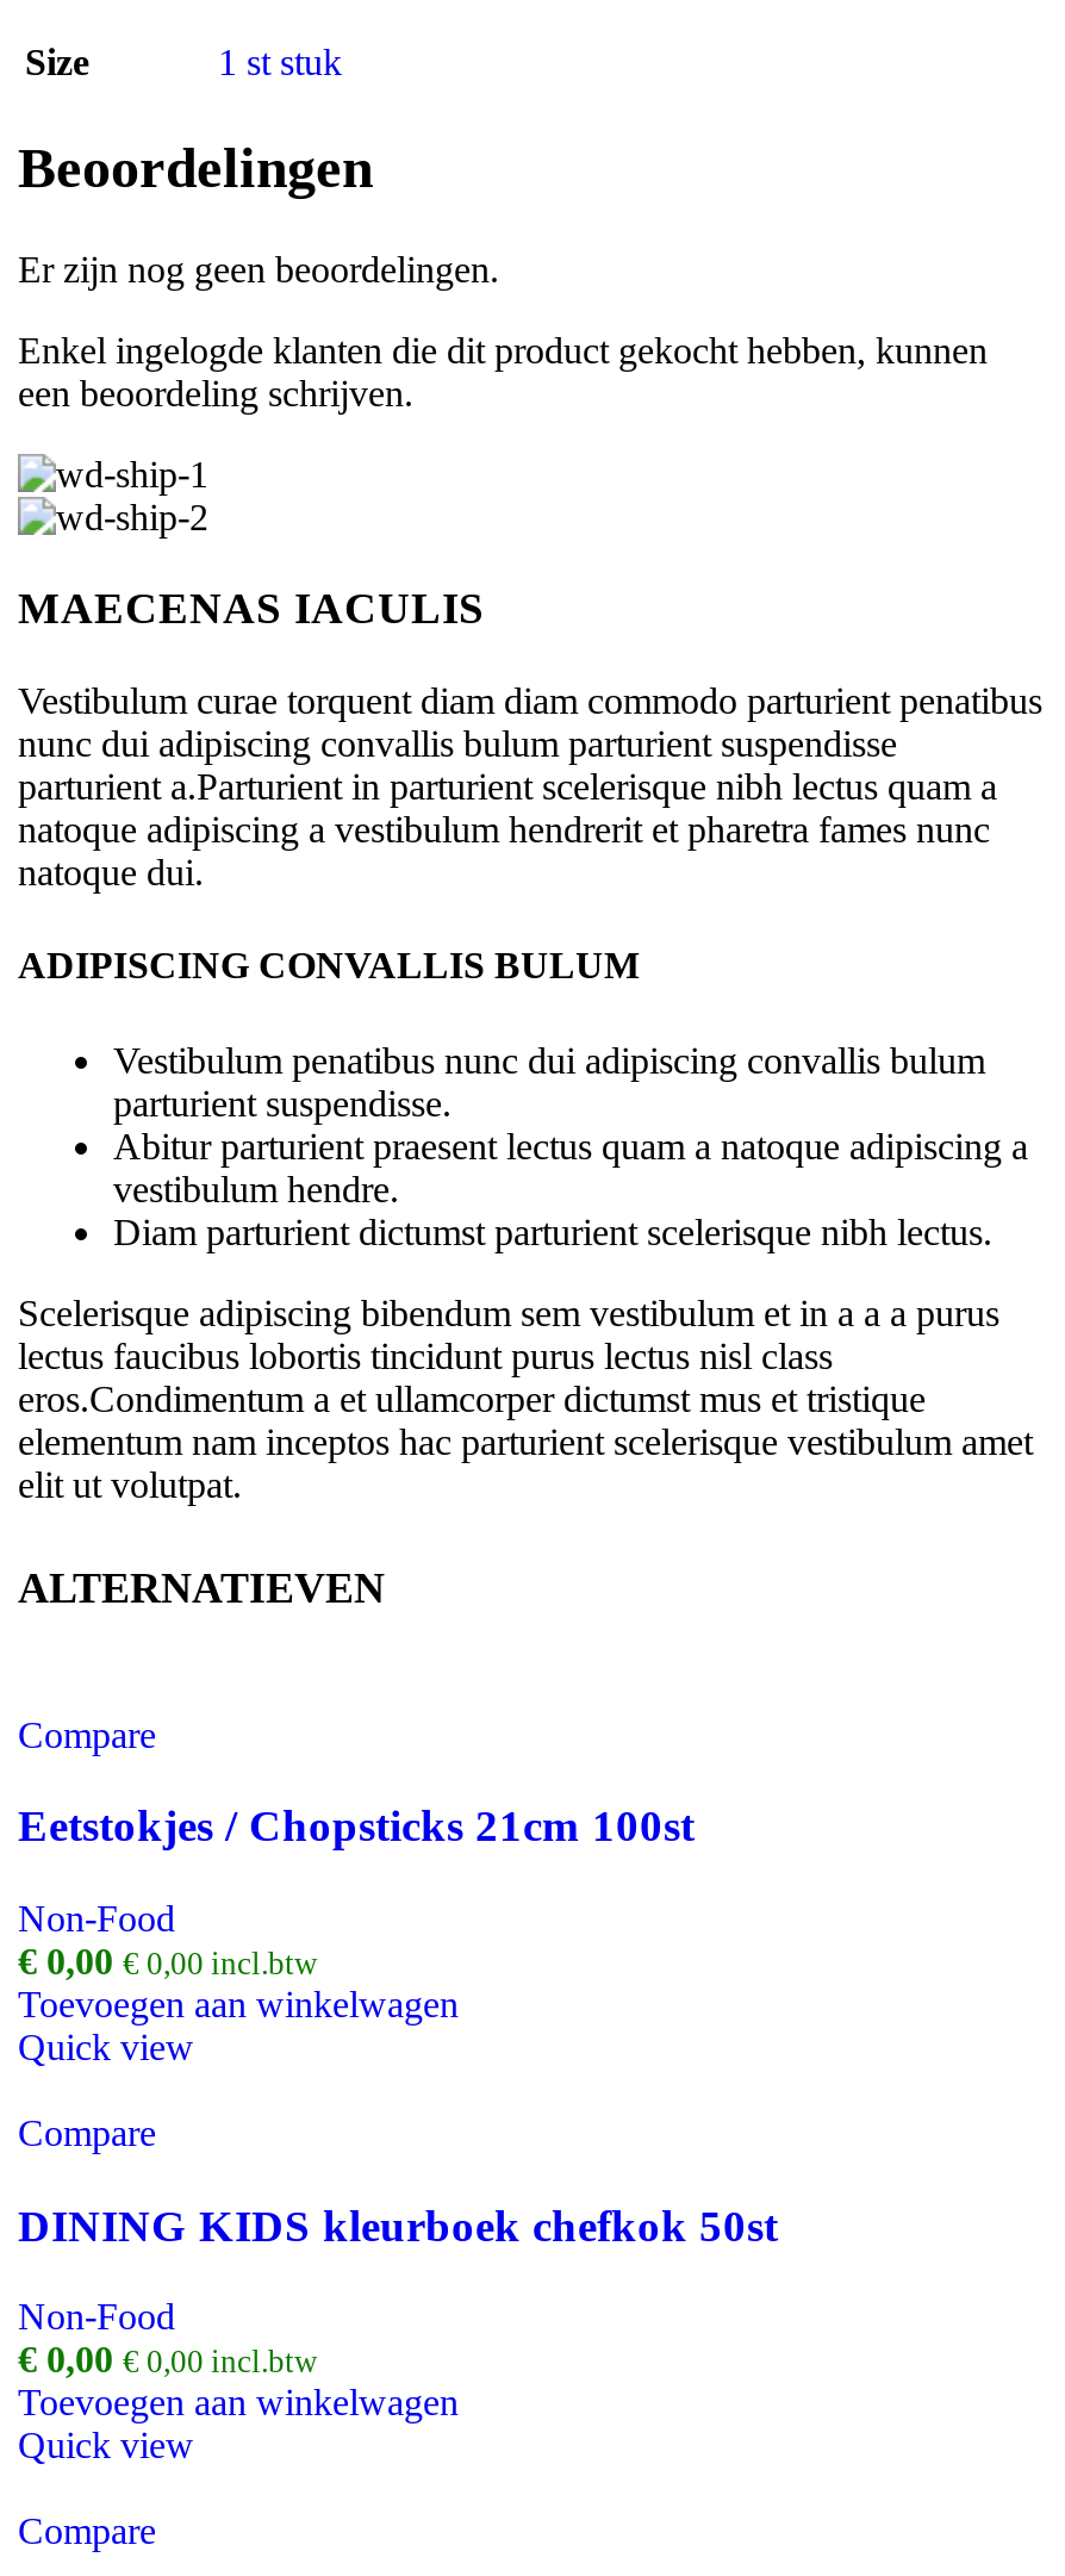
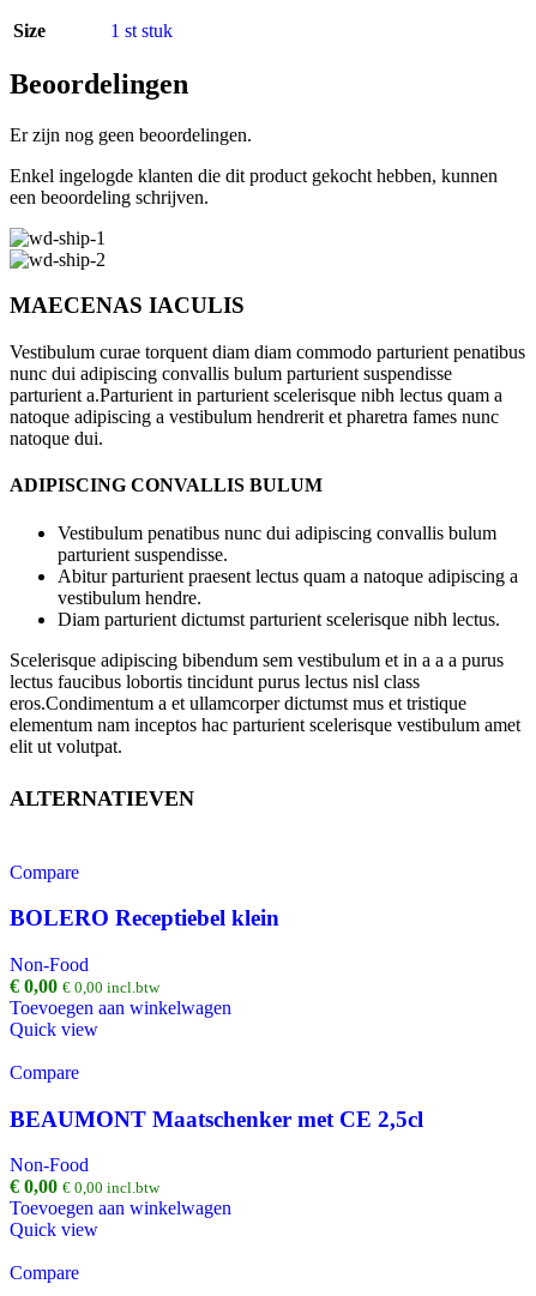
- Eetstokjes / Chopsticks 21cm 100st
+ BOLERO Receptiebel klein

- DINING KIDS kleurboek chefkok 50st
+ BEAUMONT Maatschenker met CE 2,5cl
